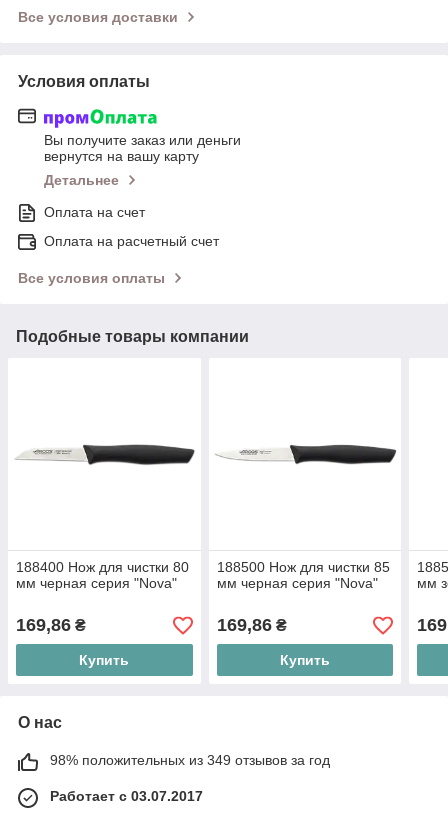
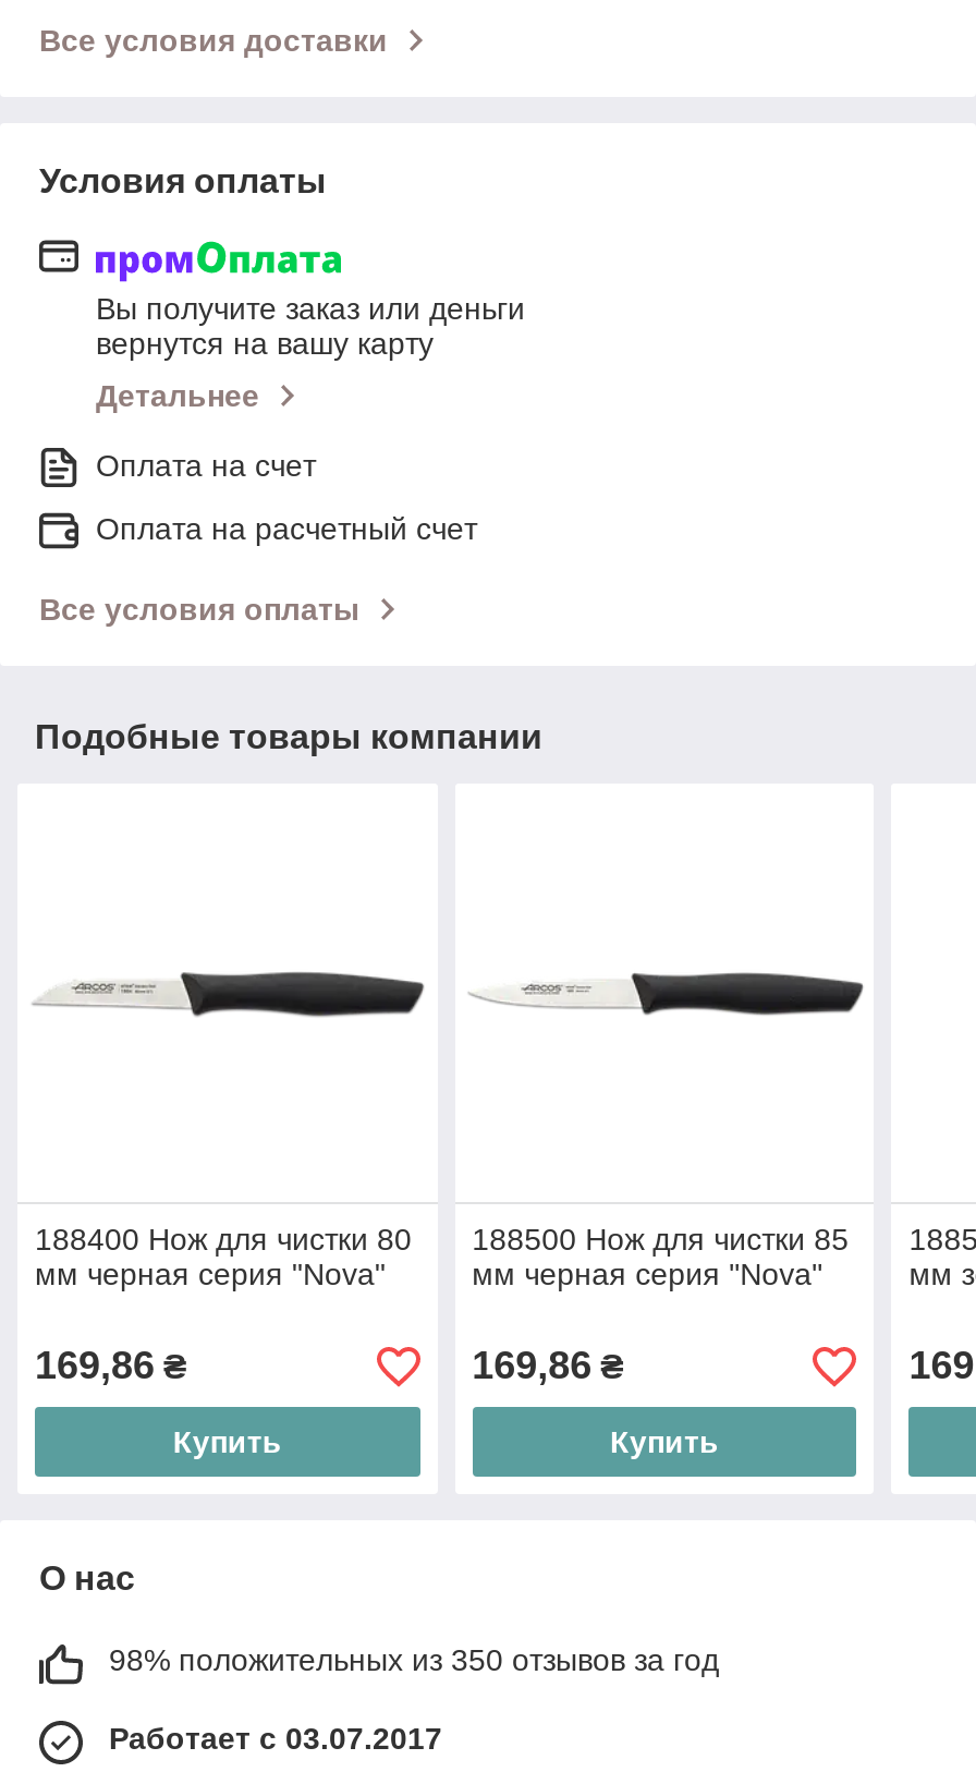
- 98% положительных из 349 отзывов за год
+ 98% положительных из 350 отзывов за год
